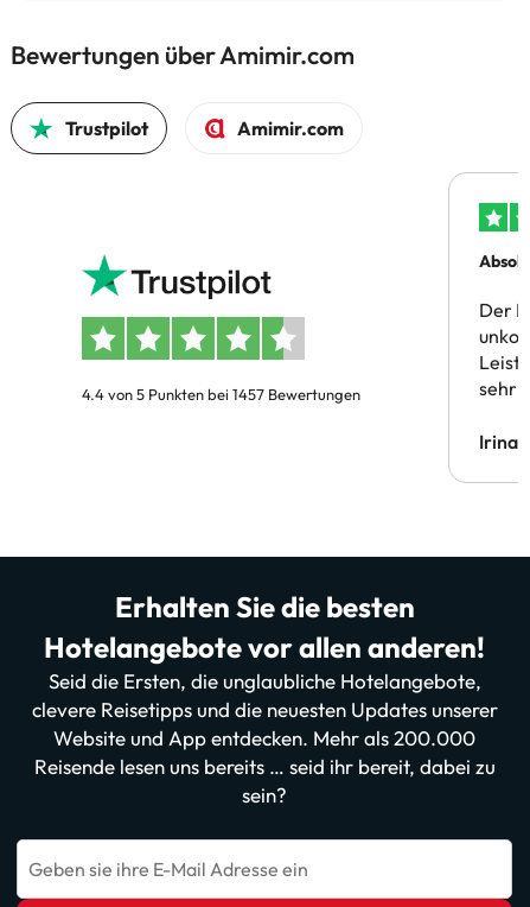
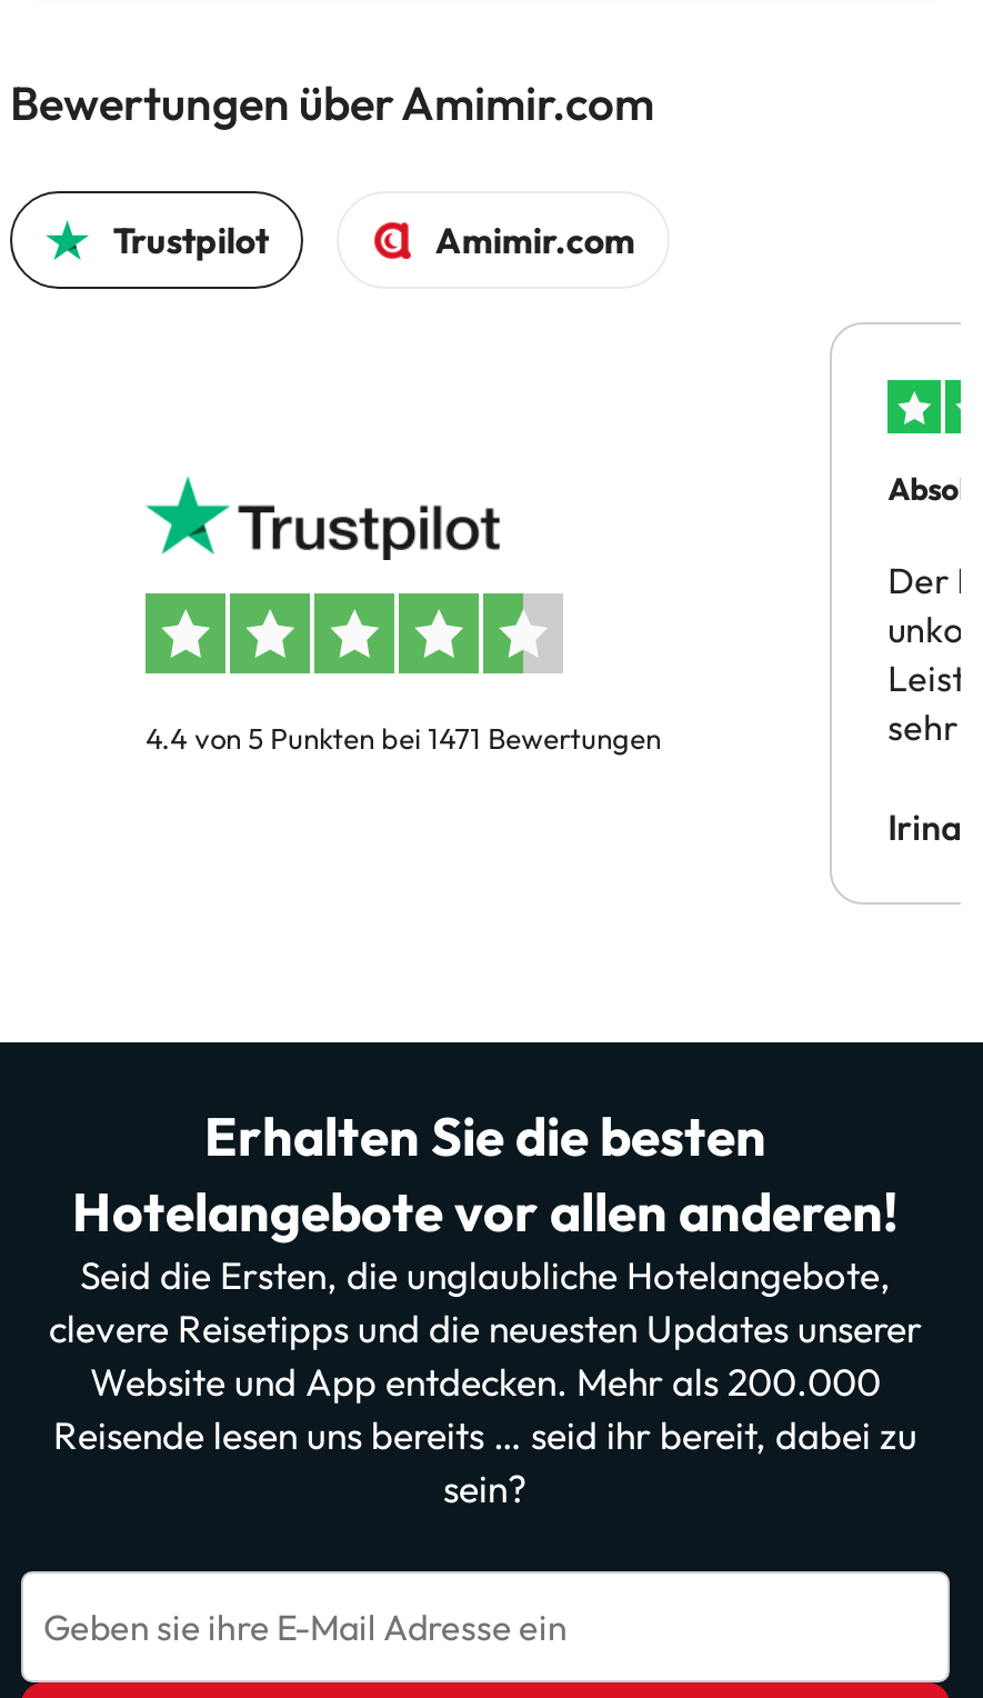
- 4.4 von 5 Punkten bei 1457 Bewertungen
+ 4.4 von 5 Punkten bei 1471 Bewertungen
